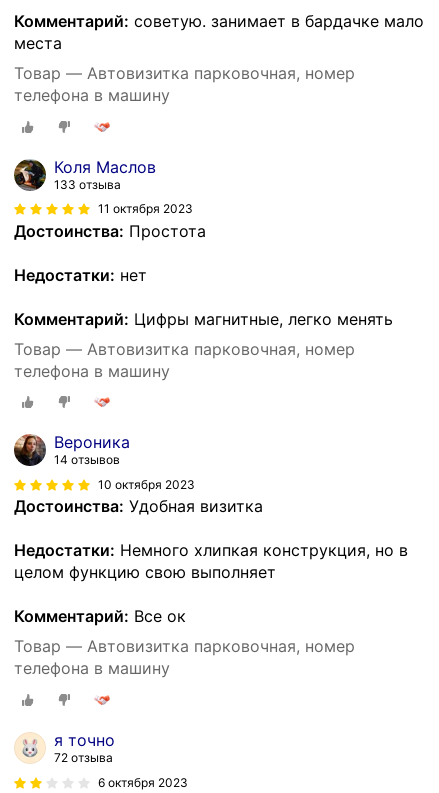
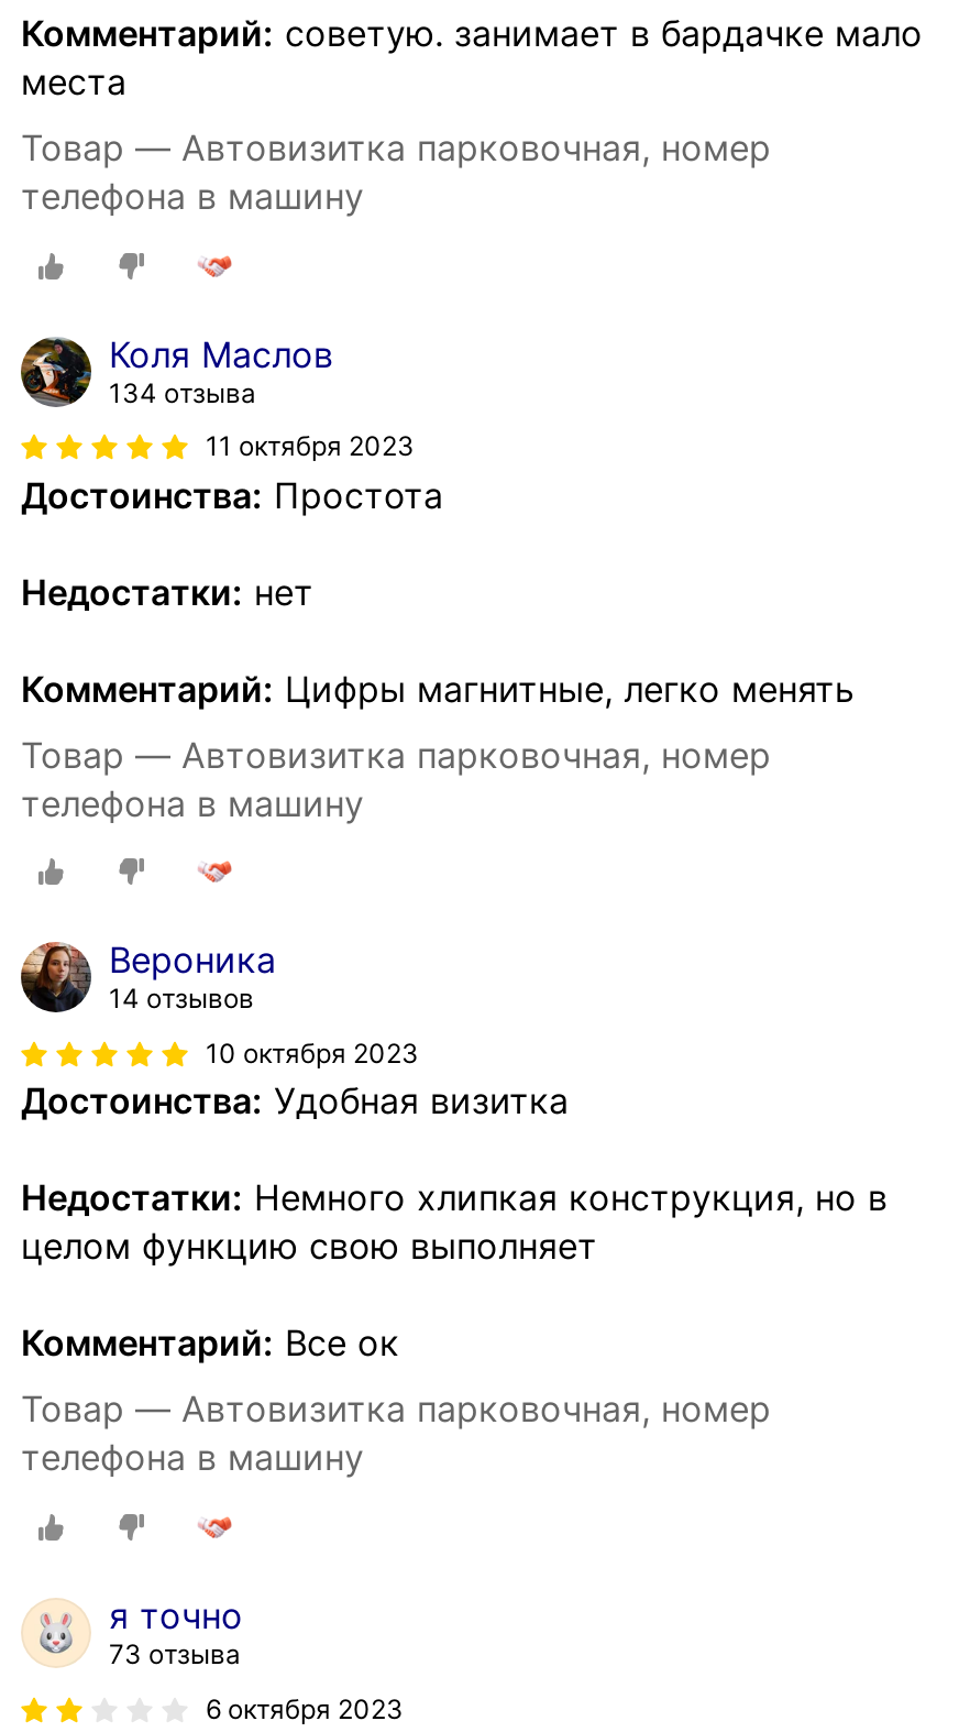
- 133 отзыва
+ 134 отзыва

- 72 отзыва
+ 73 отзыва
